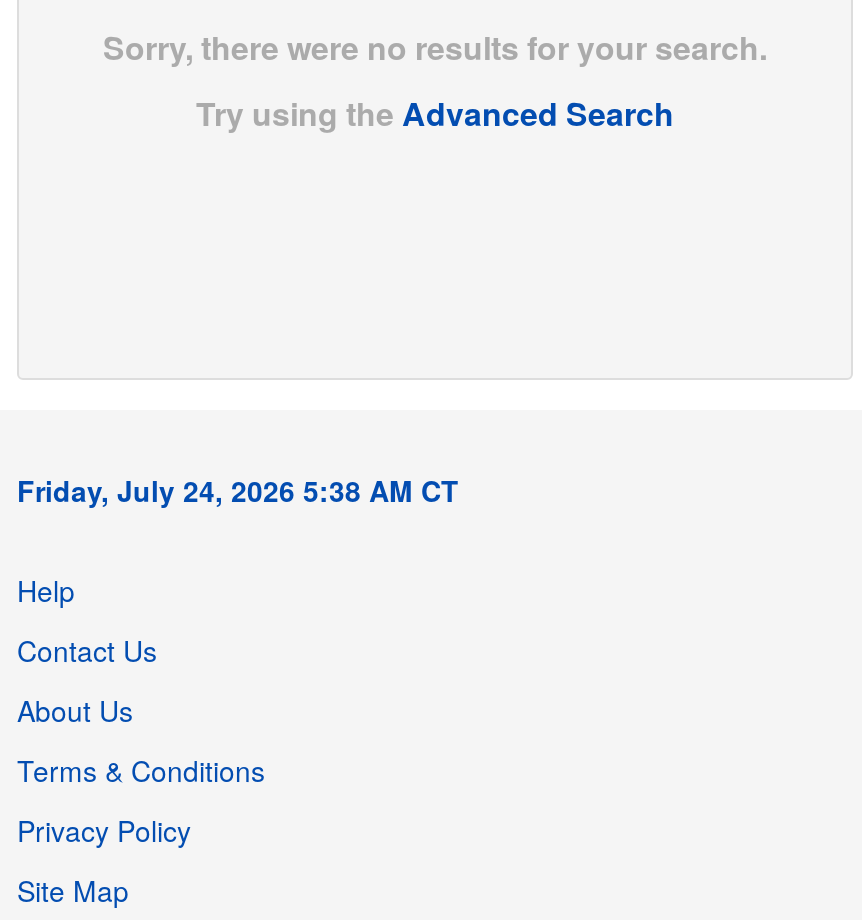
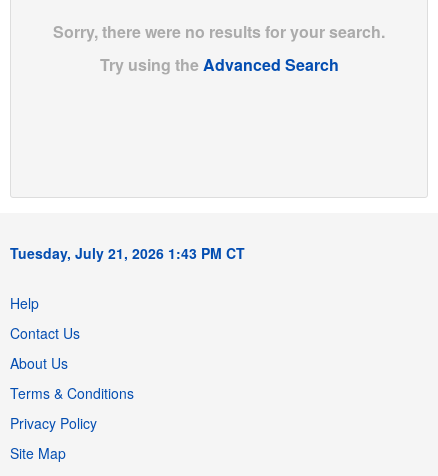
- Friday, July 24, 2026 5:38 AM CT
+ Tuesday, July 21, 2026 1:43 PM CT
